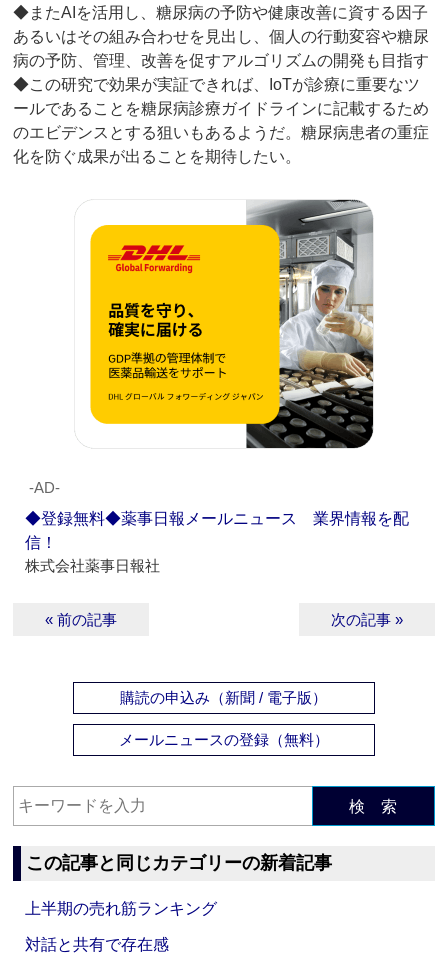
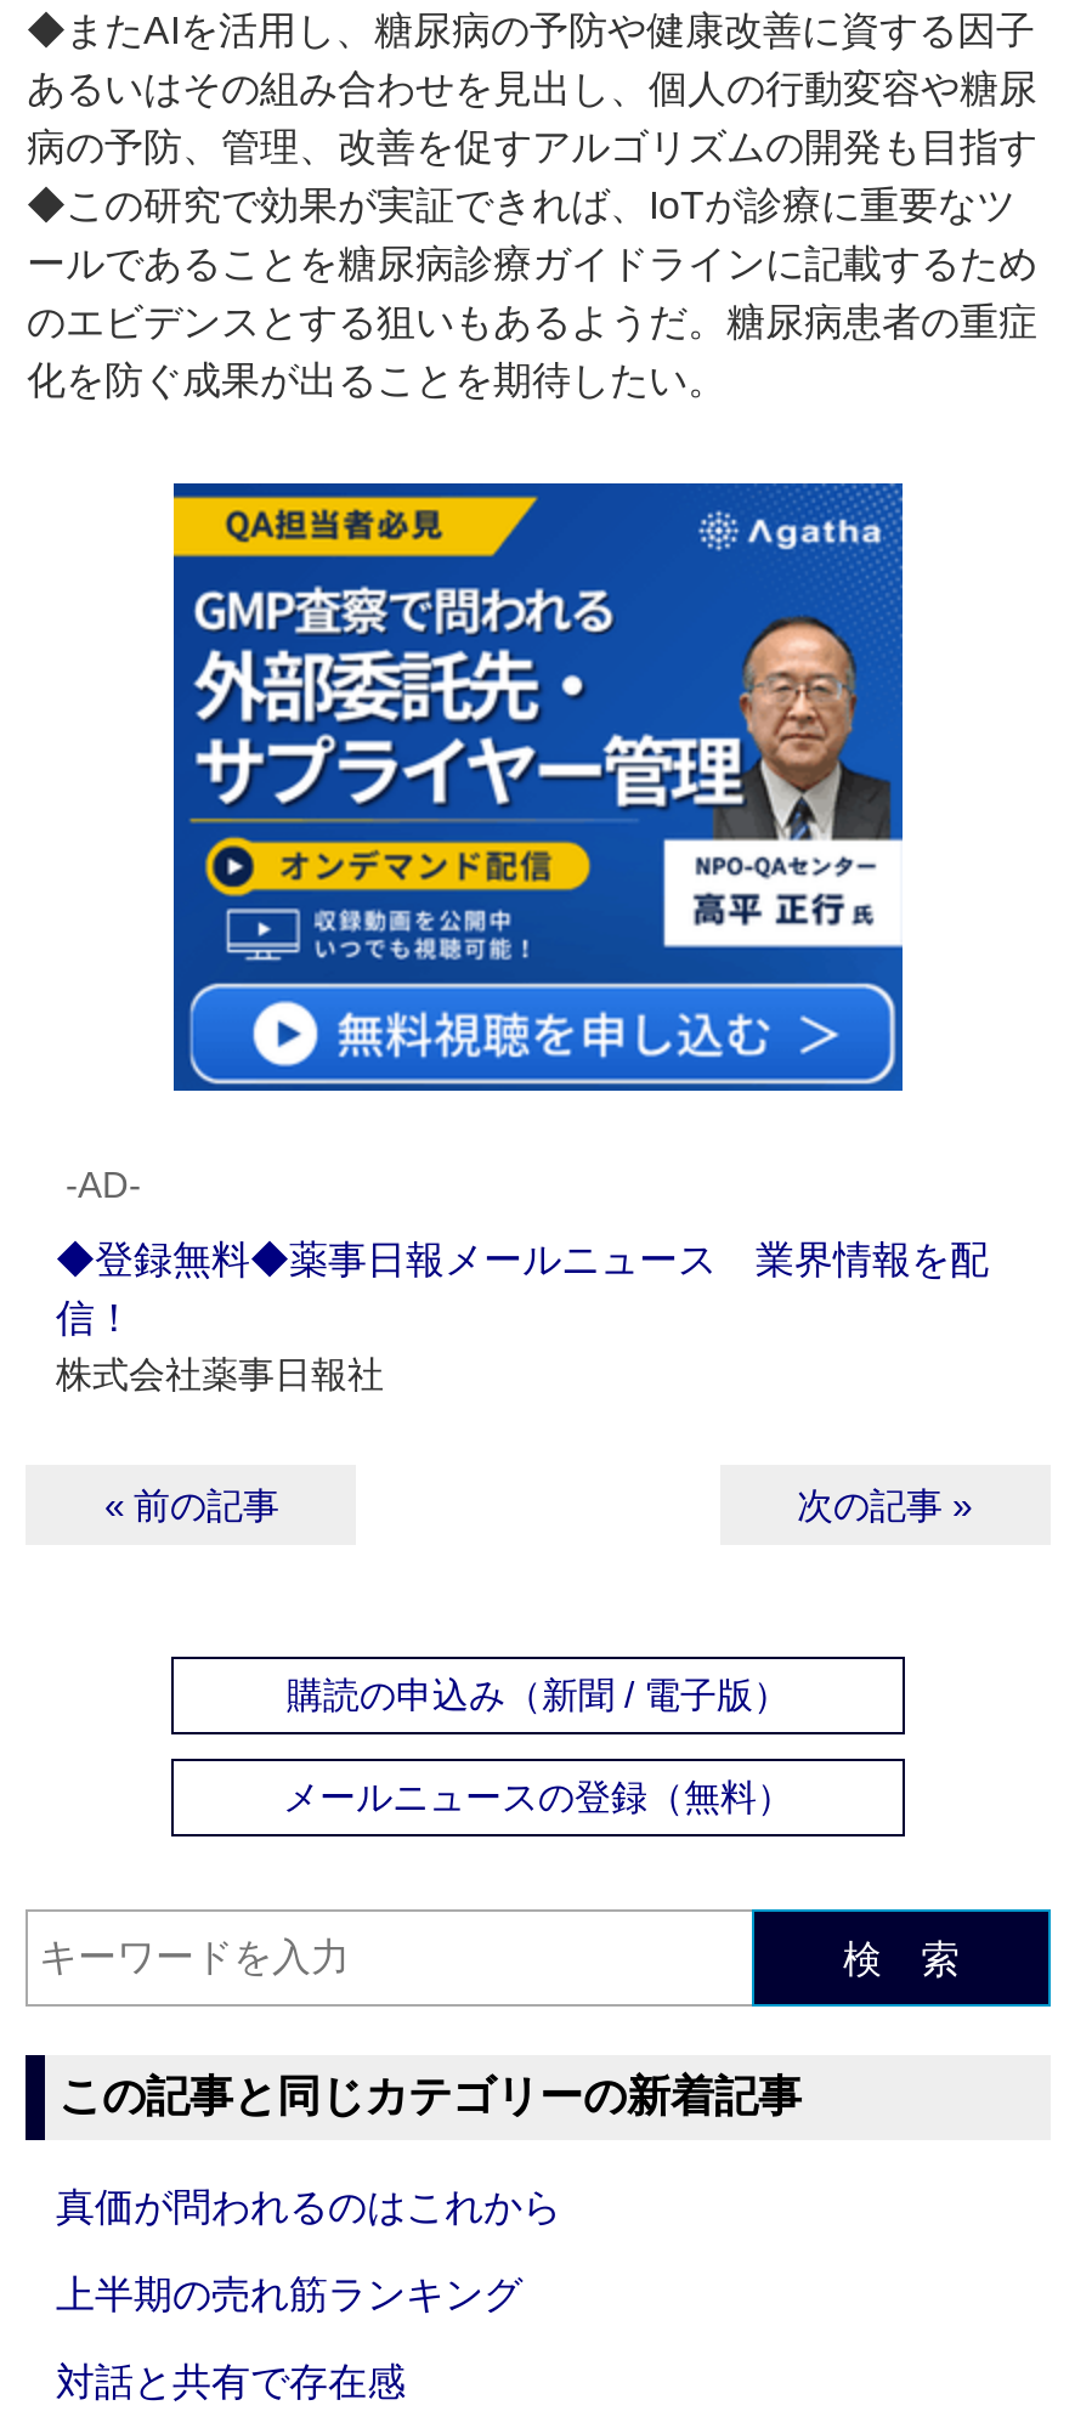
- [image]
+ [image]

+ 真価が問われるのはこれから
